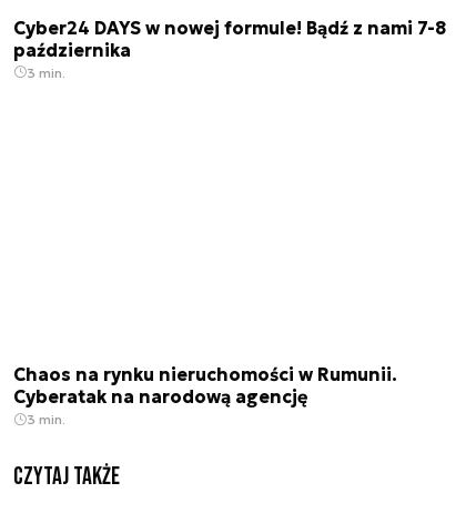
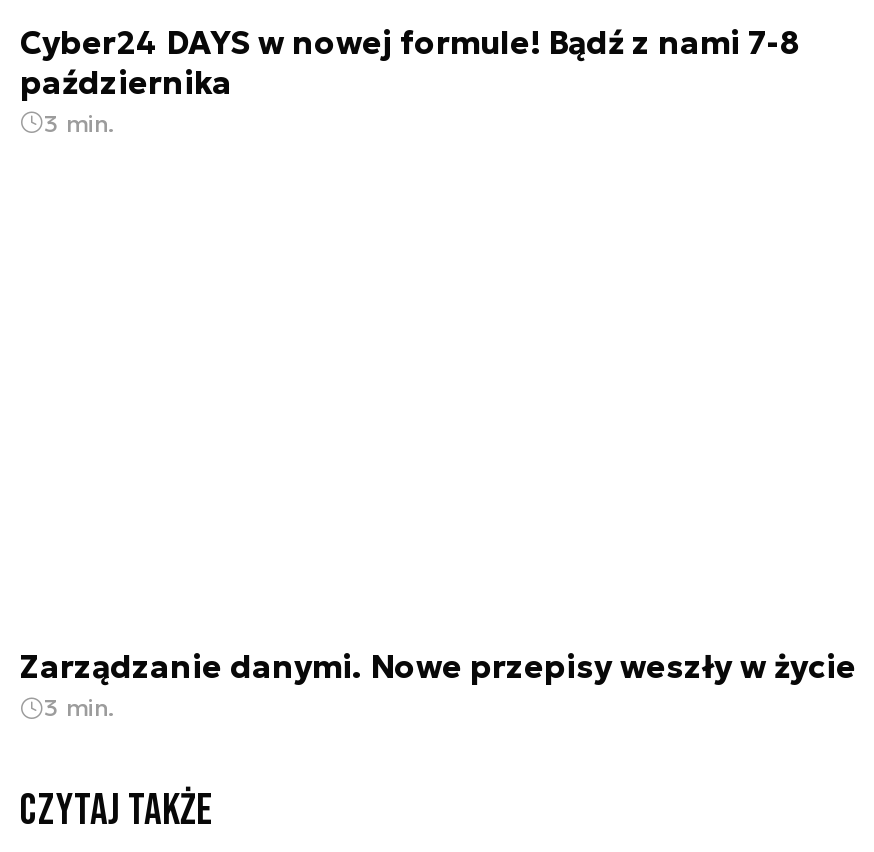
- Chaos na rynku nieruchomości w Rumunii.
- Cyberatak na narodową agencję
+ Zarządzanie danymi. Nowe przepisy weszły w życie
